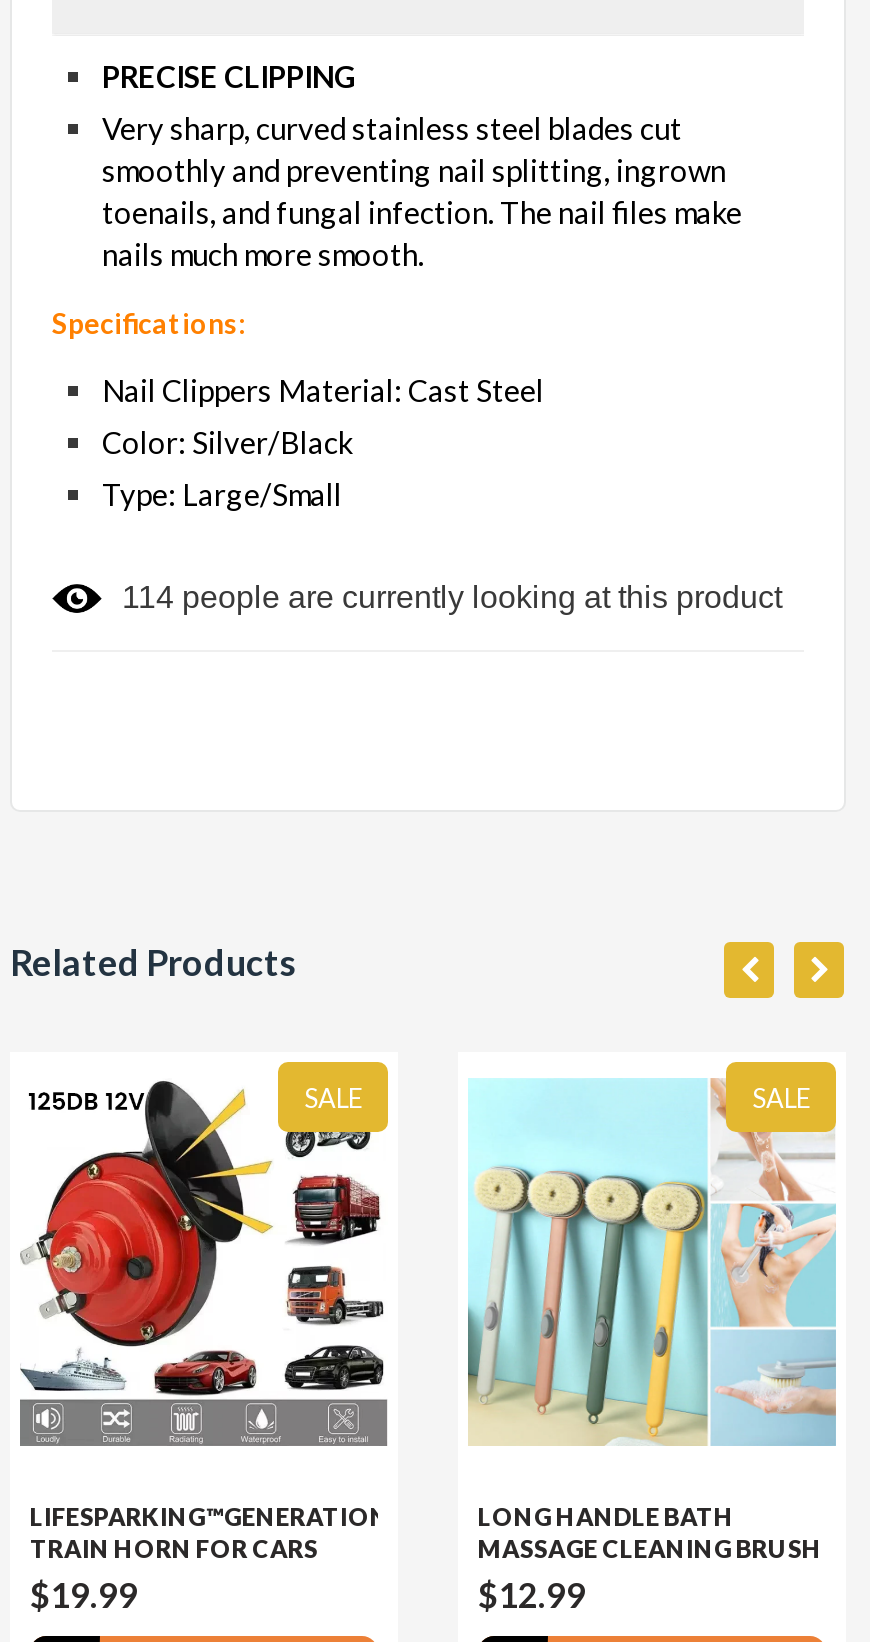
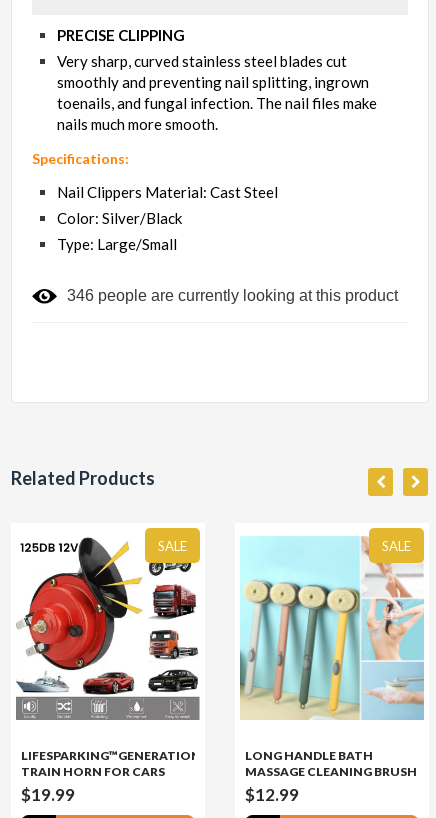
- 114 people are currently looking at this product
+ 346 people are currently looking at this product
